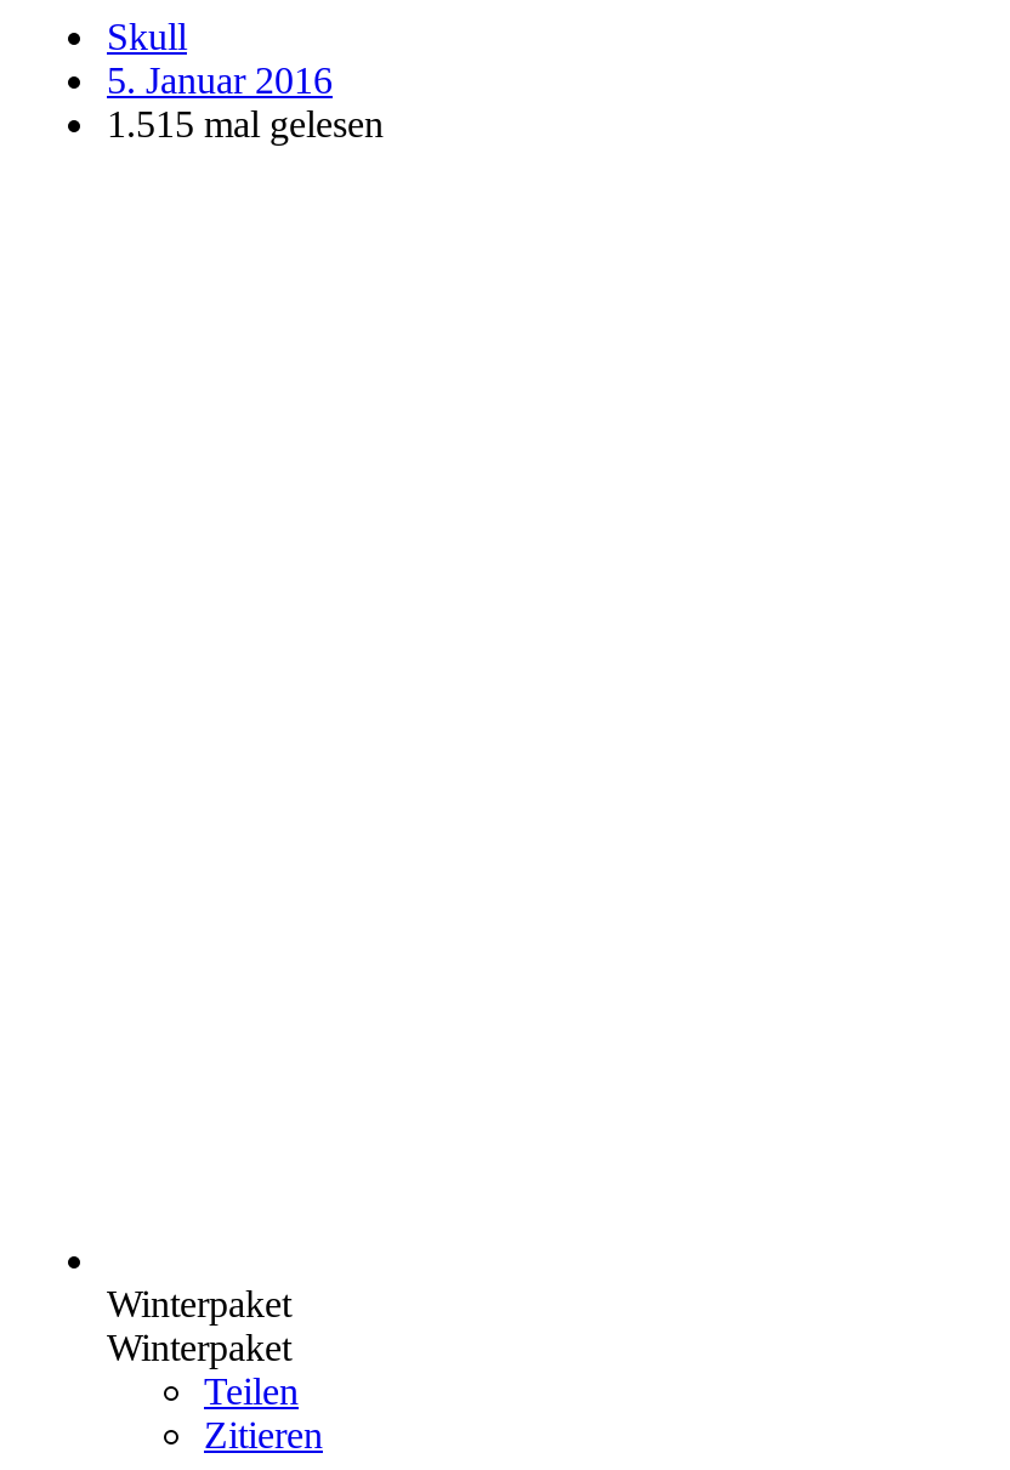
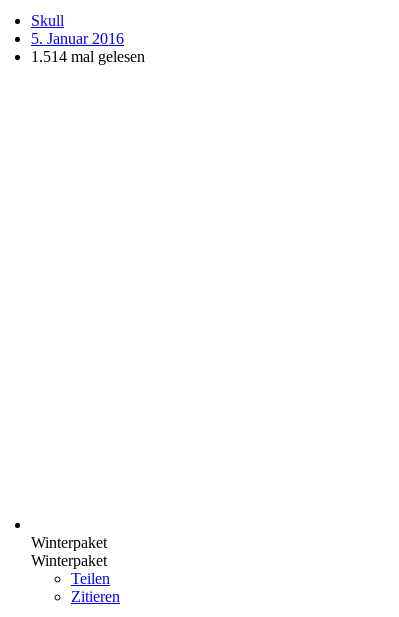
- 1.515 mal gelesen
+ 1.514 mal gelesen
